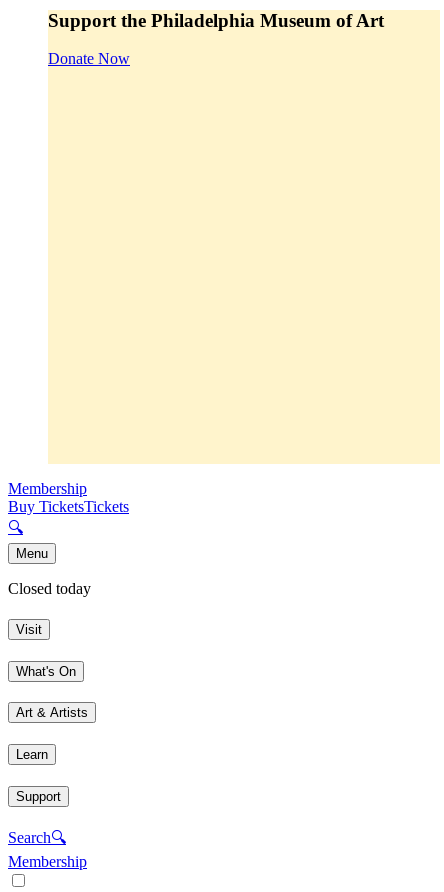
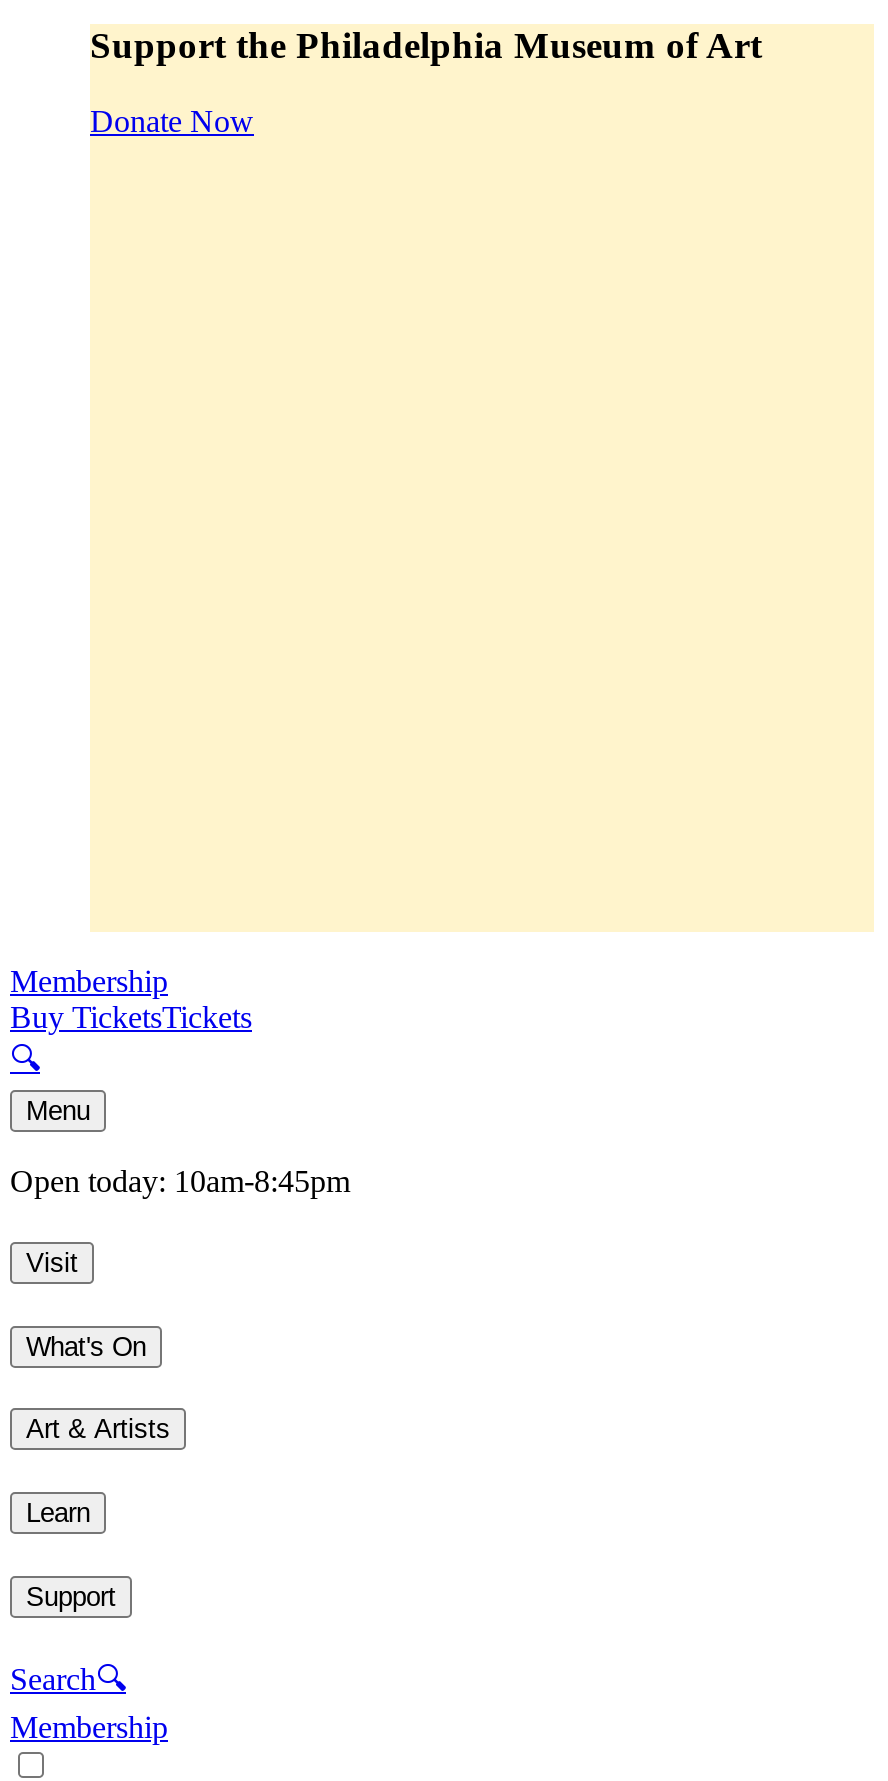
- Closed today
+ Open today: 10am-8:45pm
